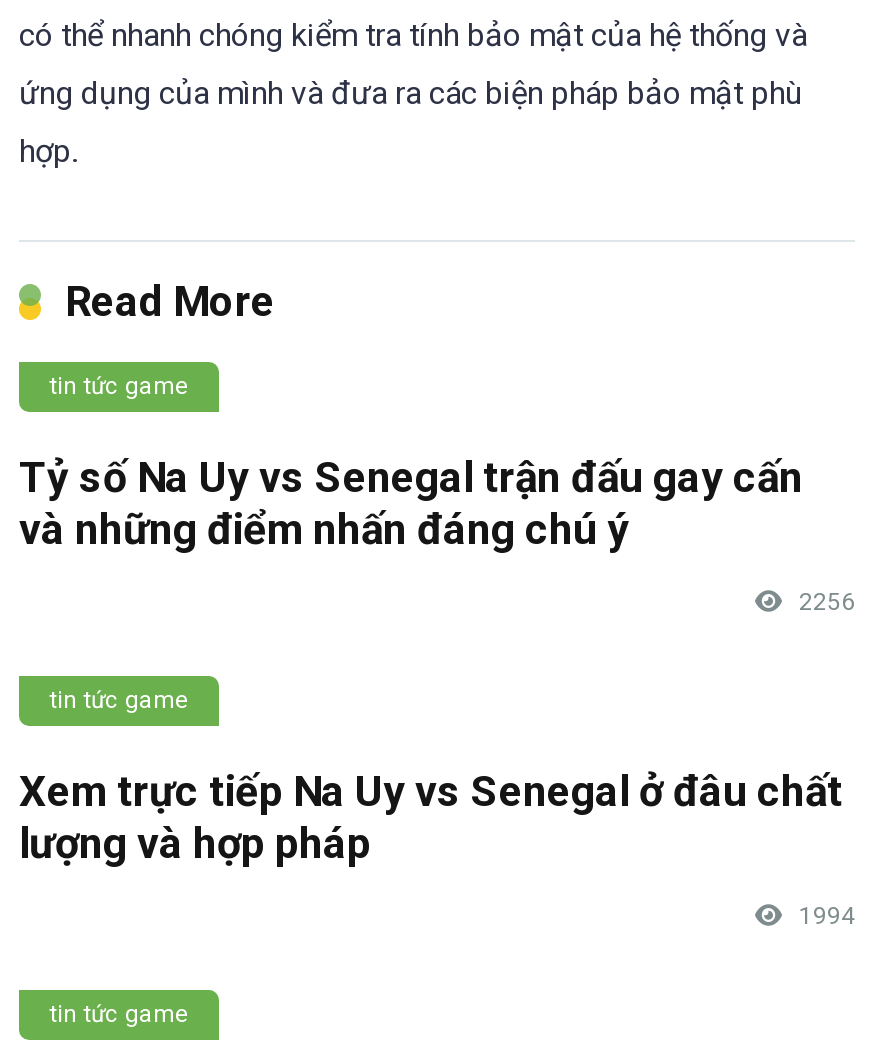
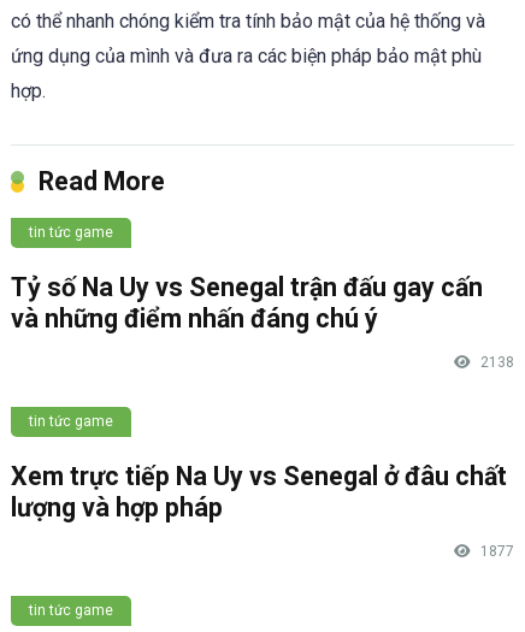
- 2256
+ 2138

- 1994
+ 1877
